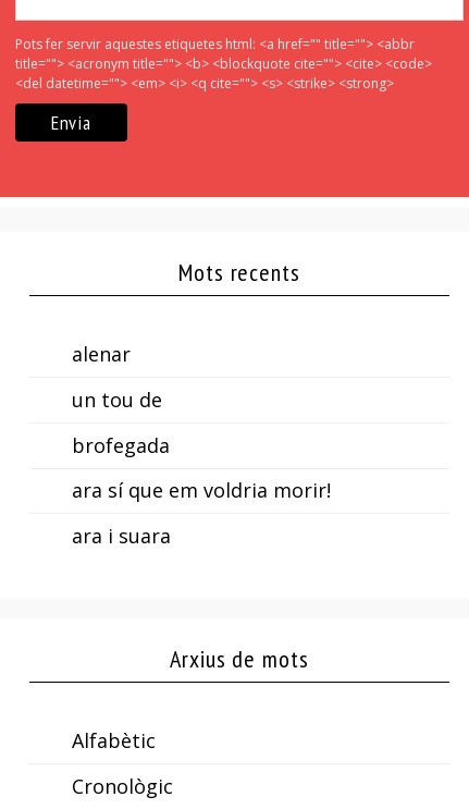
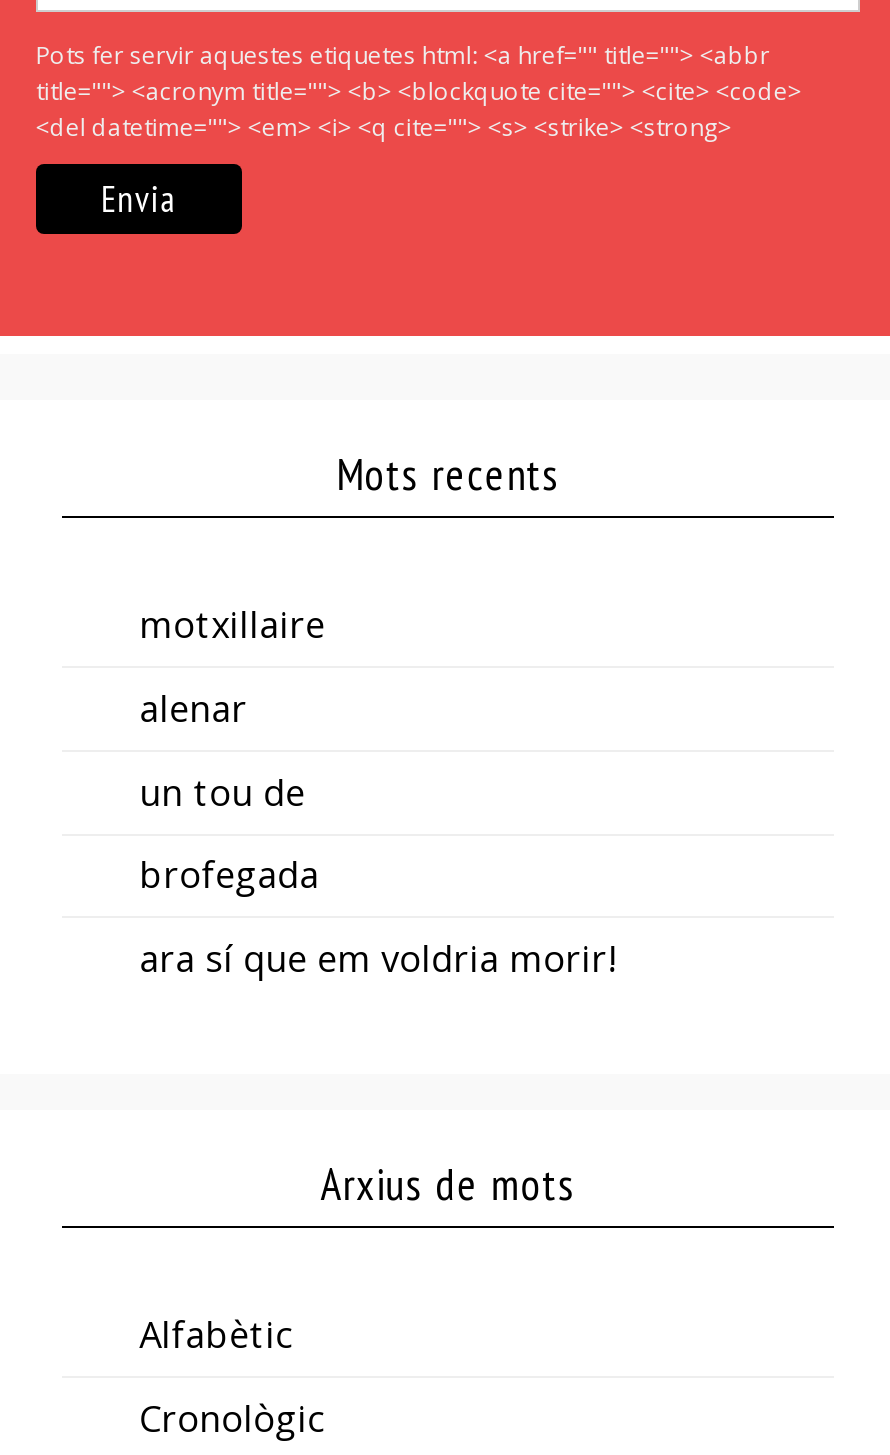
+ motxillaire

moved down: alenar | un tou de | brofegada | ara sí que em voldria morir!

- ara i suara
